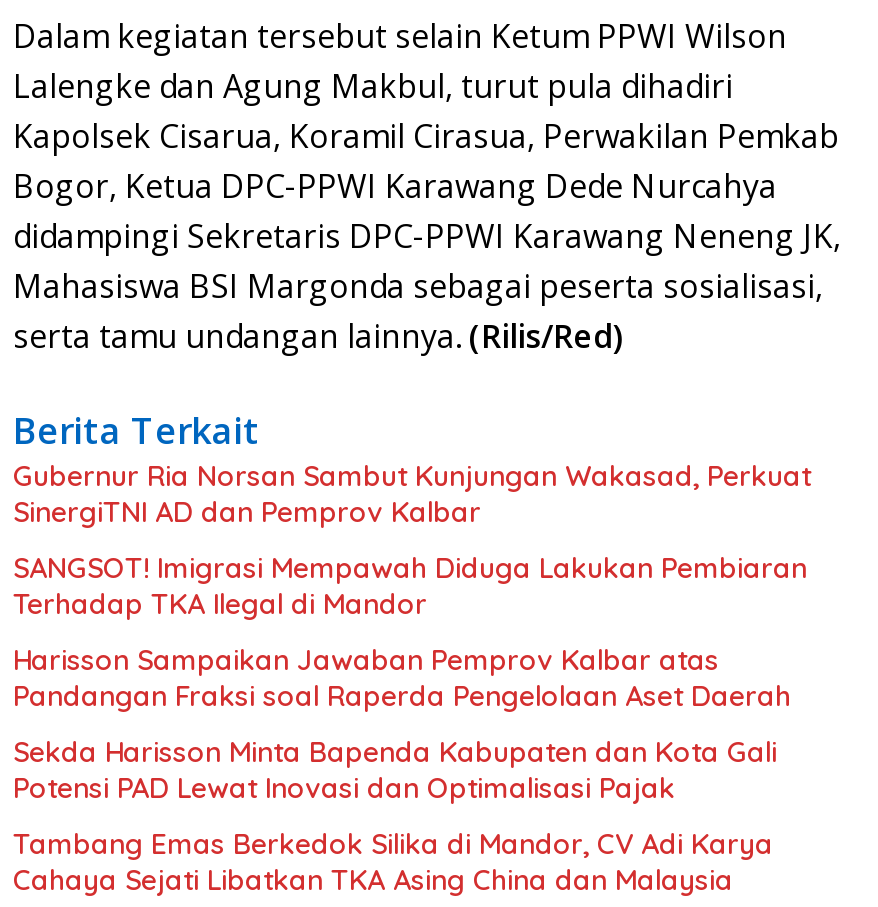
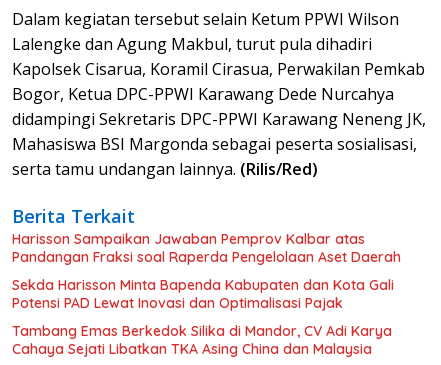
- Gubernur Ria Norsan Sambut Kunjungan Wakasad, Perkuat
- SinergiTNI AD dan Pemprov Kalbar
- SANGSOT! Imigrasi Mempawah Diduga Lakukan Pembiaran
- Terhadap TKA Ilegal di Mandor
